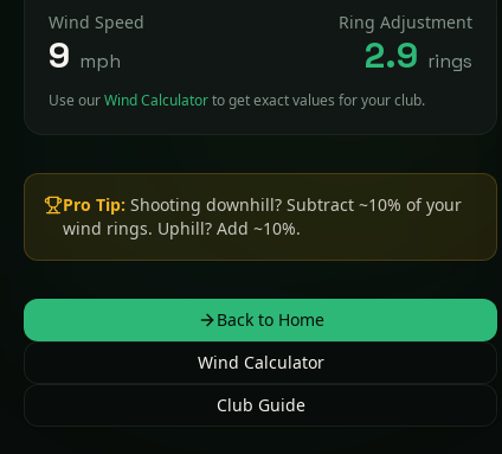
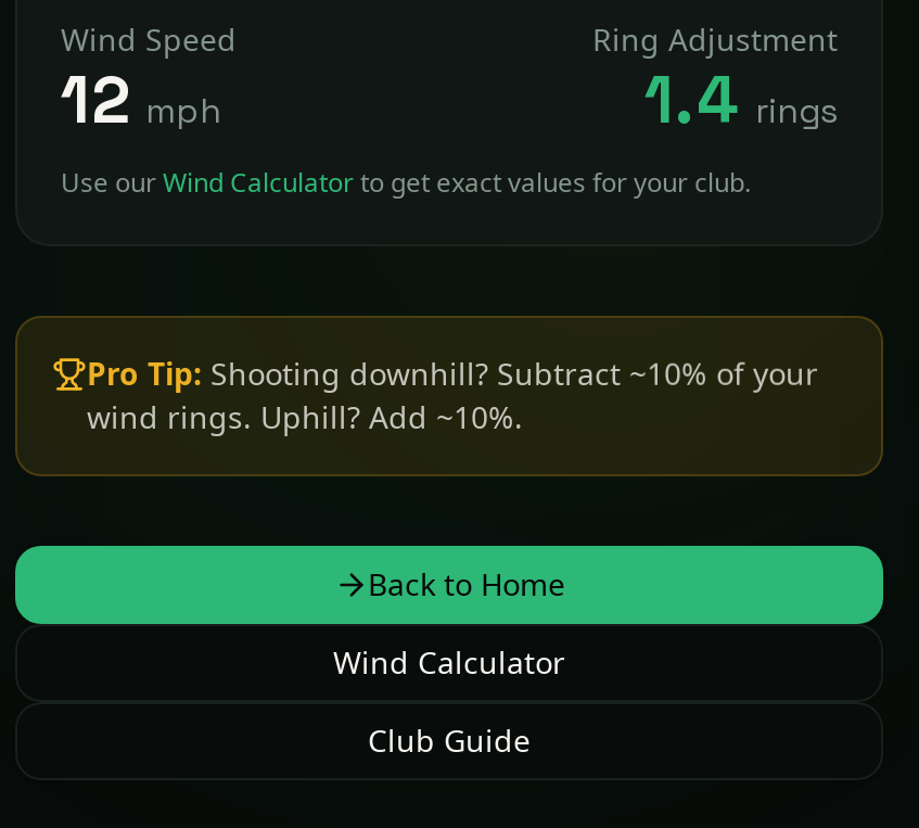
- 9 mph
+ 12 mph

- 2.9 rings
+ 1.4 rings
